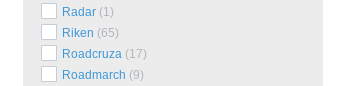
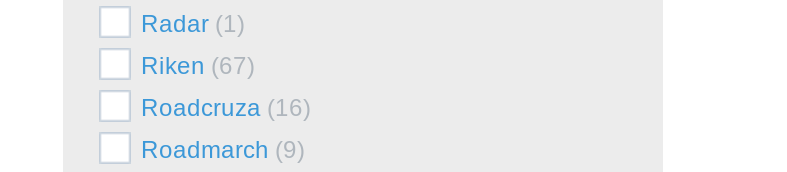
- Riken (65)
+ Riken (67)

- Roadcruza (17)
+ Roadcruza (16)
